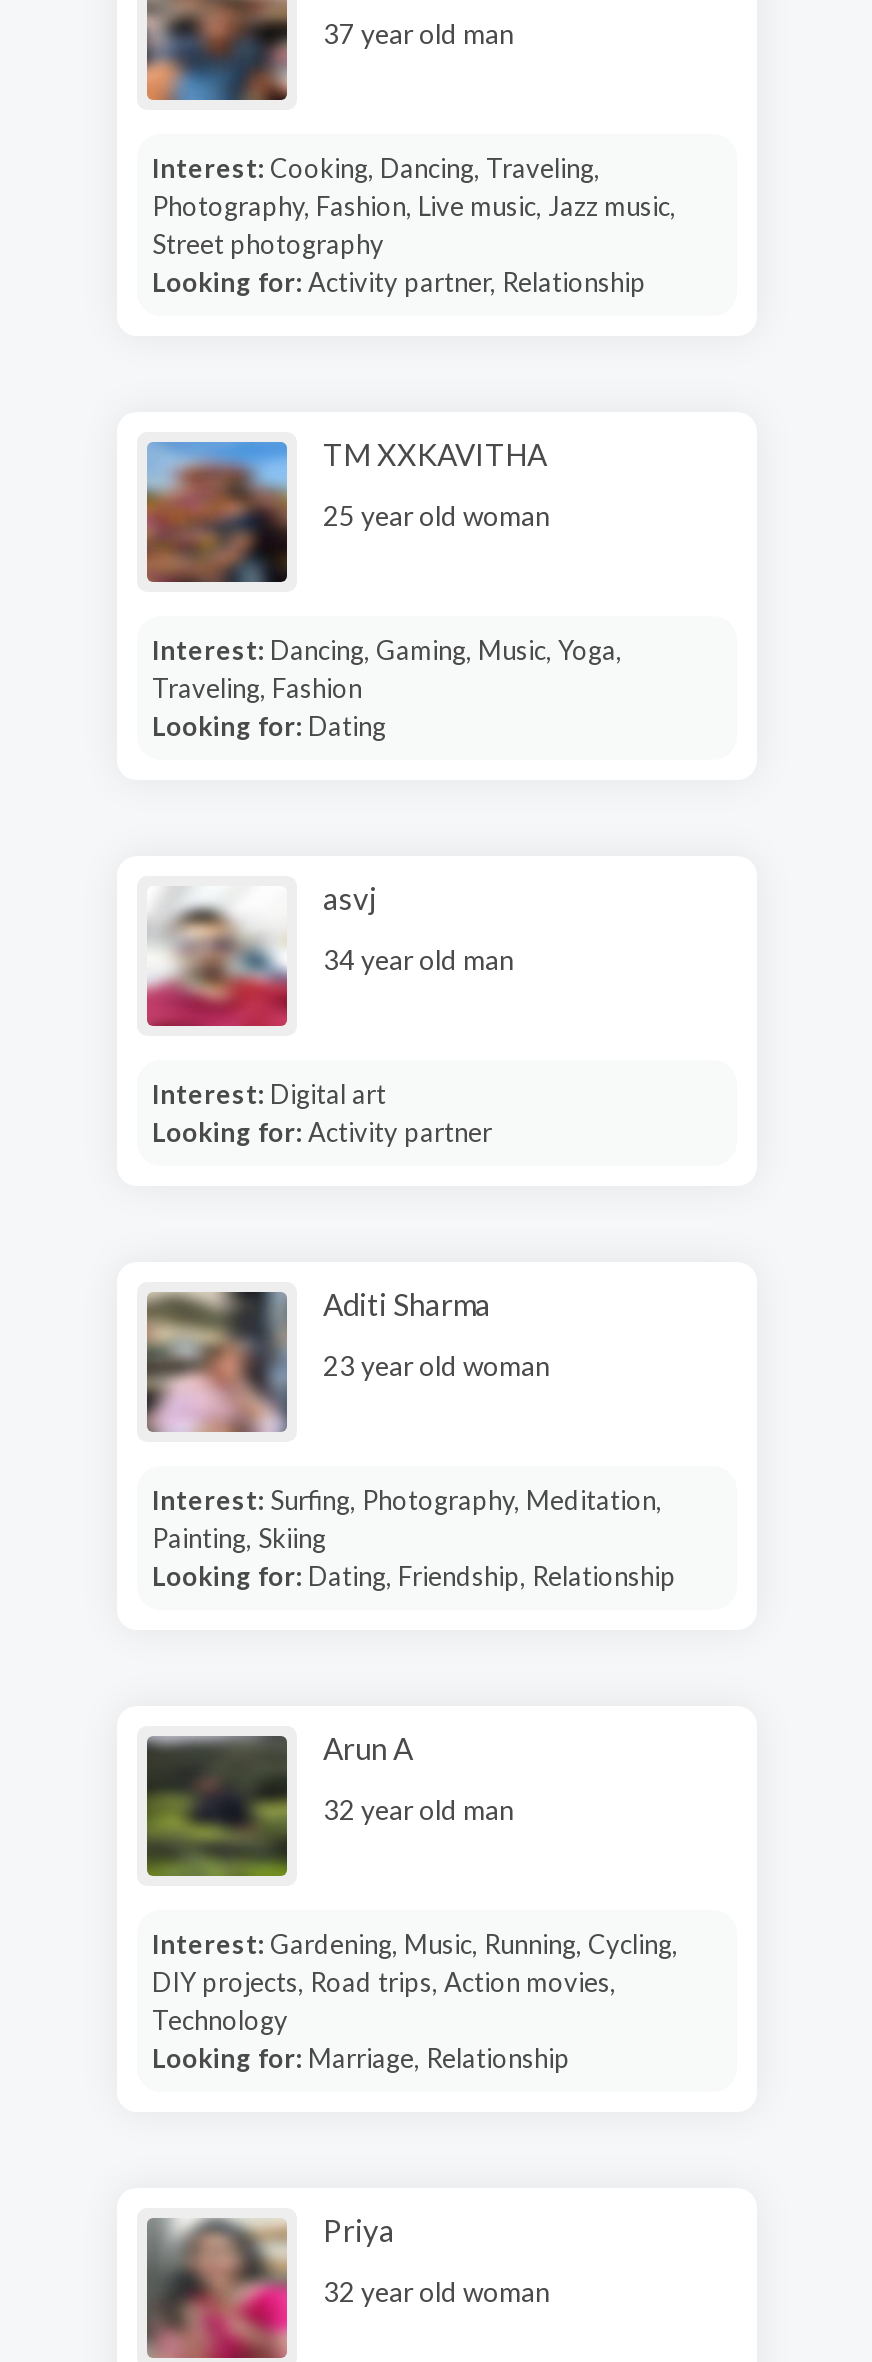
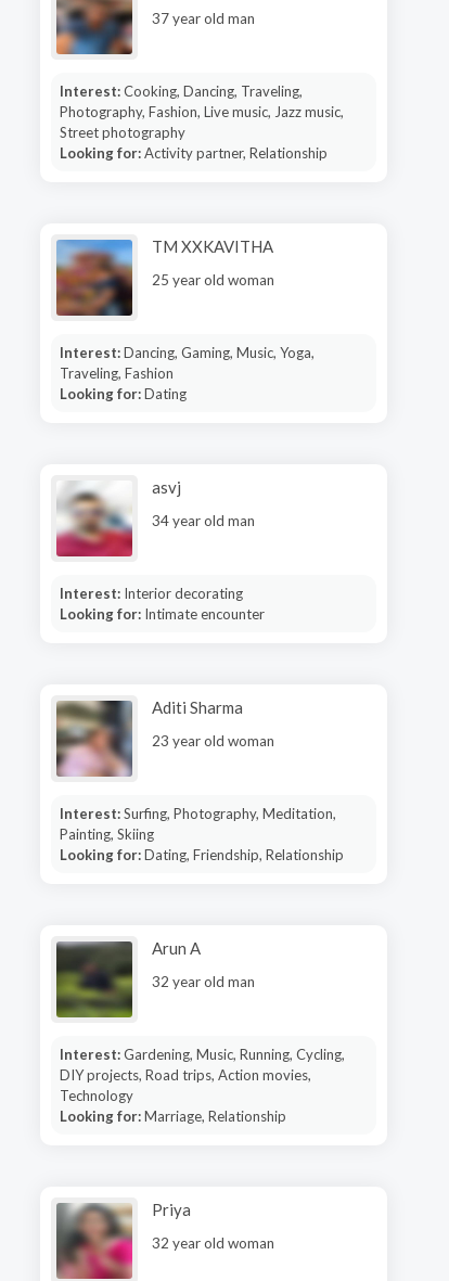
- Interest: Digital art
+ Interest: Interior decorating

- Looking for: Activity partner
+ Looking for: Intimate encounter
